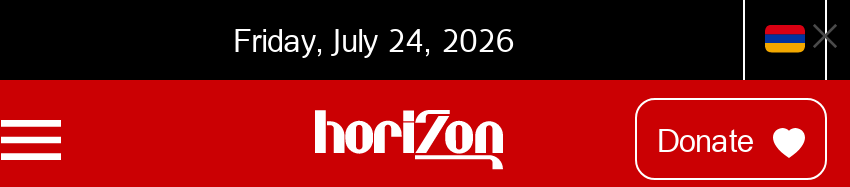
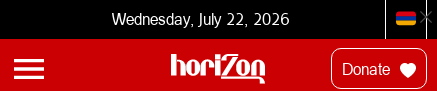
- Friday, July 24, 2026
+ Wednesday, July 22, 2026
